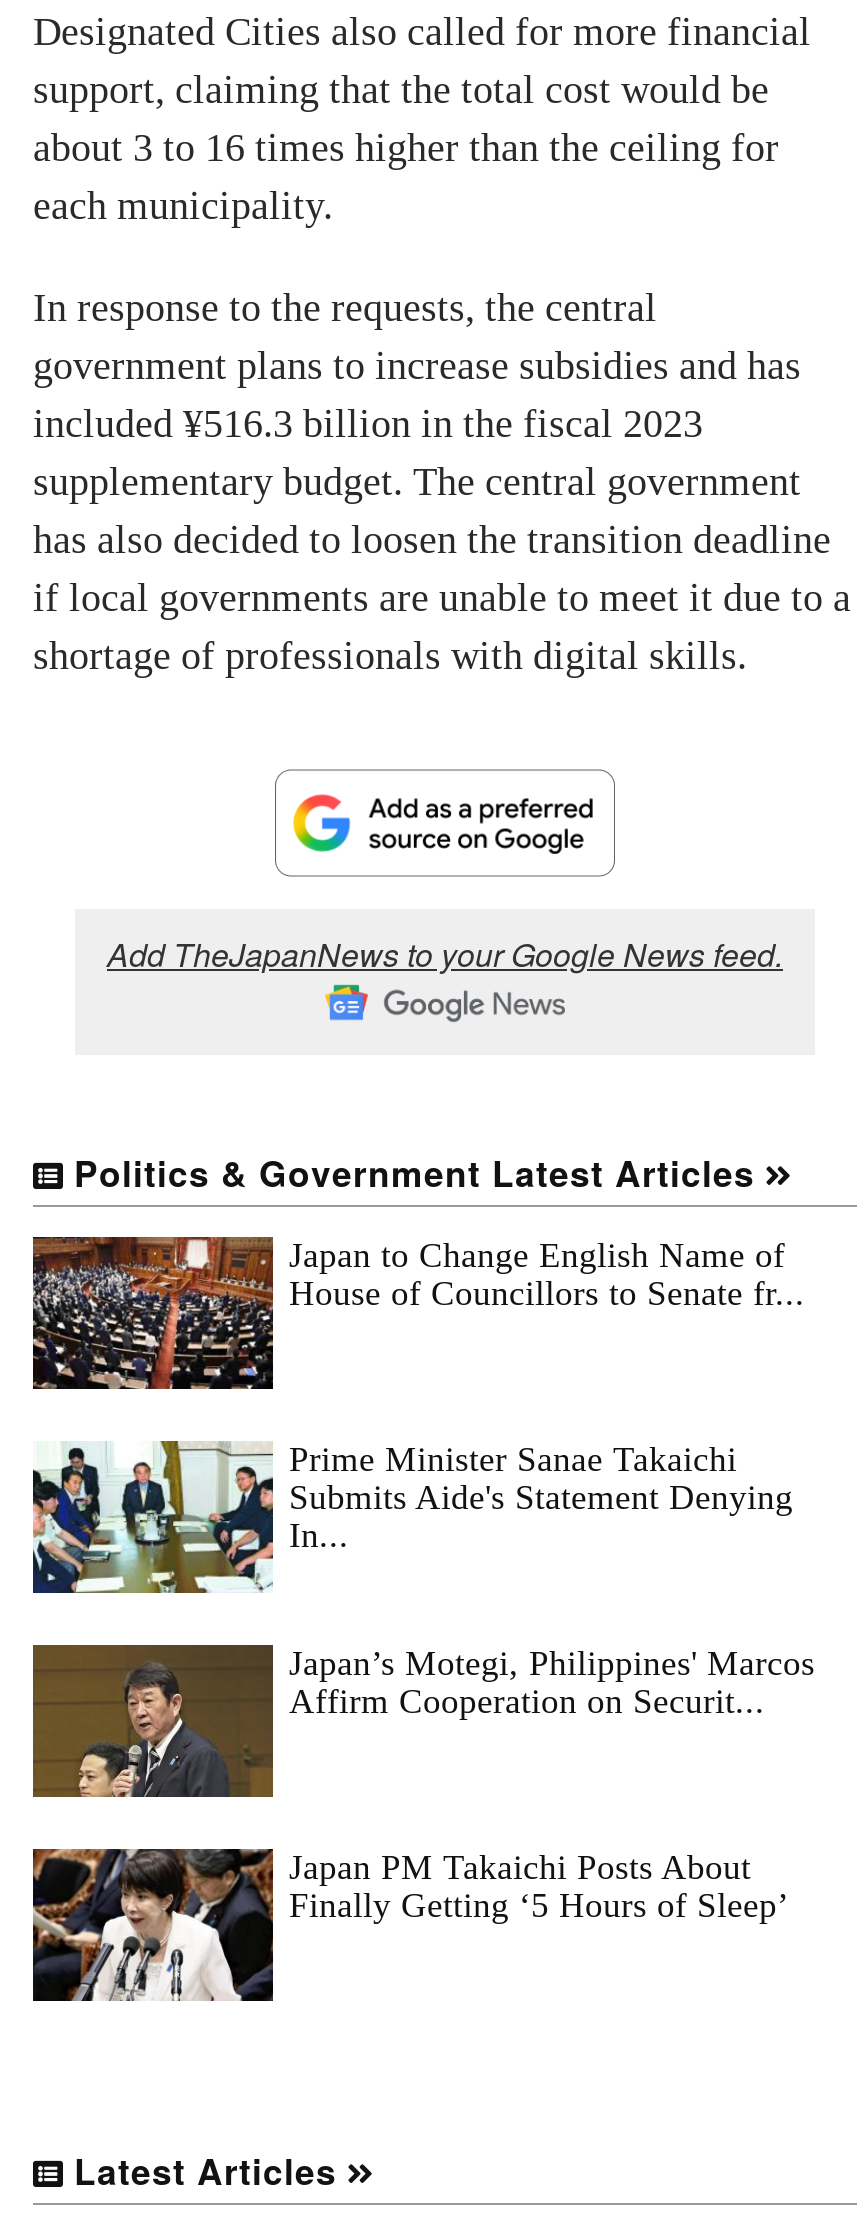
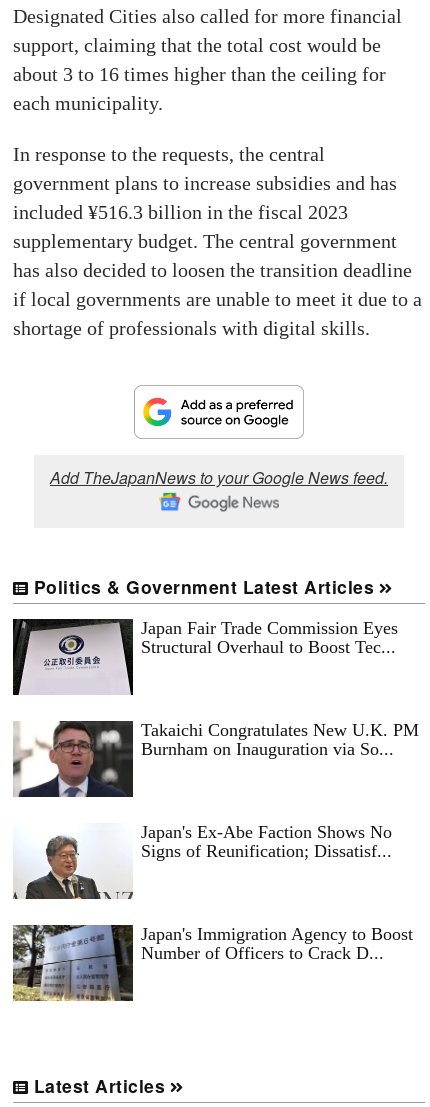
- [image]
- Japan to Change English Name of
- House of Councillors to Senate fr...
+ [image]
+ Japan Fair Trade Commission Eyes
+ Structural Overhaul to Boost Tec...

- [image]
- Prime Minister Sanae Takaichi
- Submits Aide's Statement Denying
- In...
+ [image]
+ Takaichi Congratulates New U.K. PM
+ Burnham on Inauguration via So...

- [image]
- Japan’s Motegi, Philippines' Marcos
- Affirm Cooperation on Securit...
+ [image]
+ Japan's Ex-Abe Faction Shows No
+ Signs of Reunification; Dissatisf...

- [image]
- Japan PM Takaichi Posts About
- Finally Getting ‘5 Hours of Sleep’
+ [image]
+ Japan's Immigration Agency to Boost
+ Number of Officers to Crack D...
